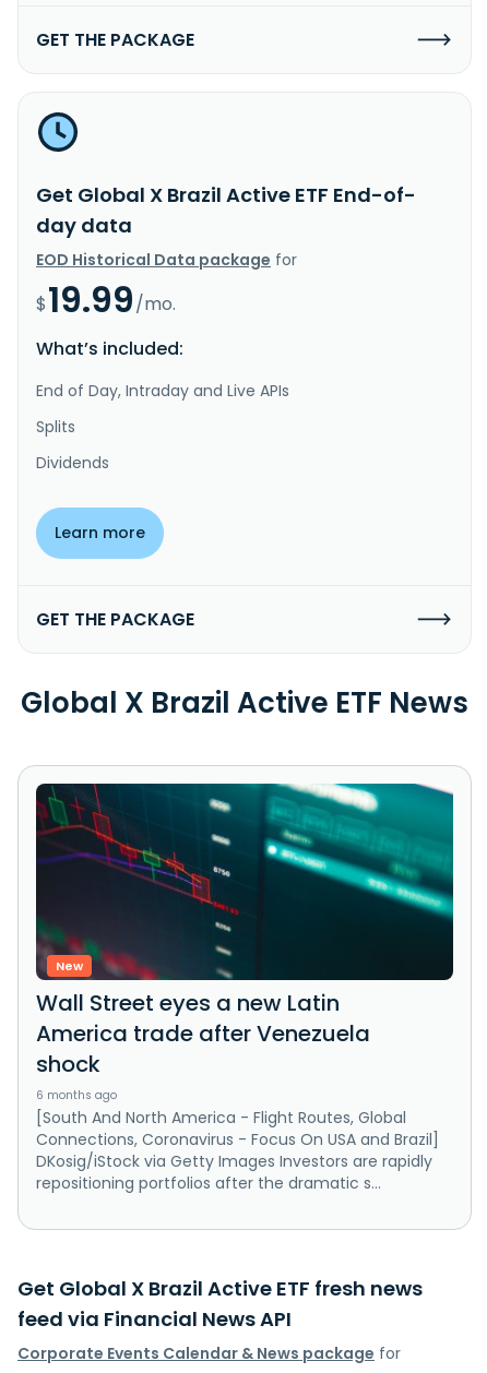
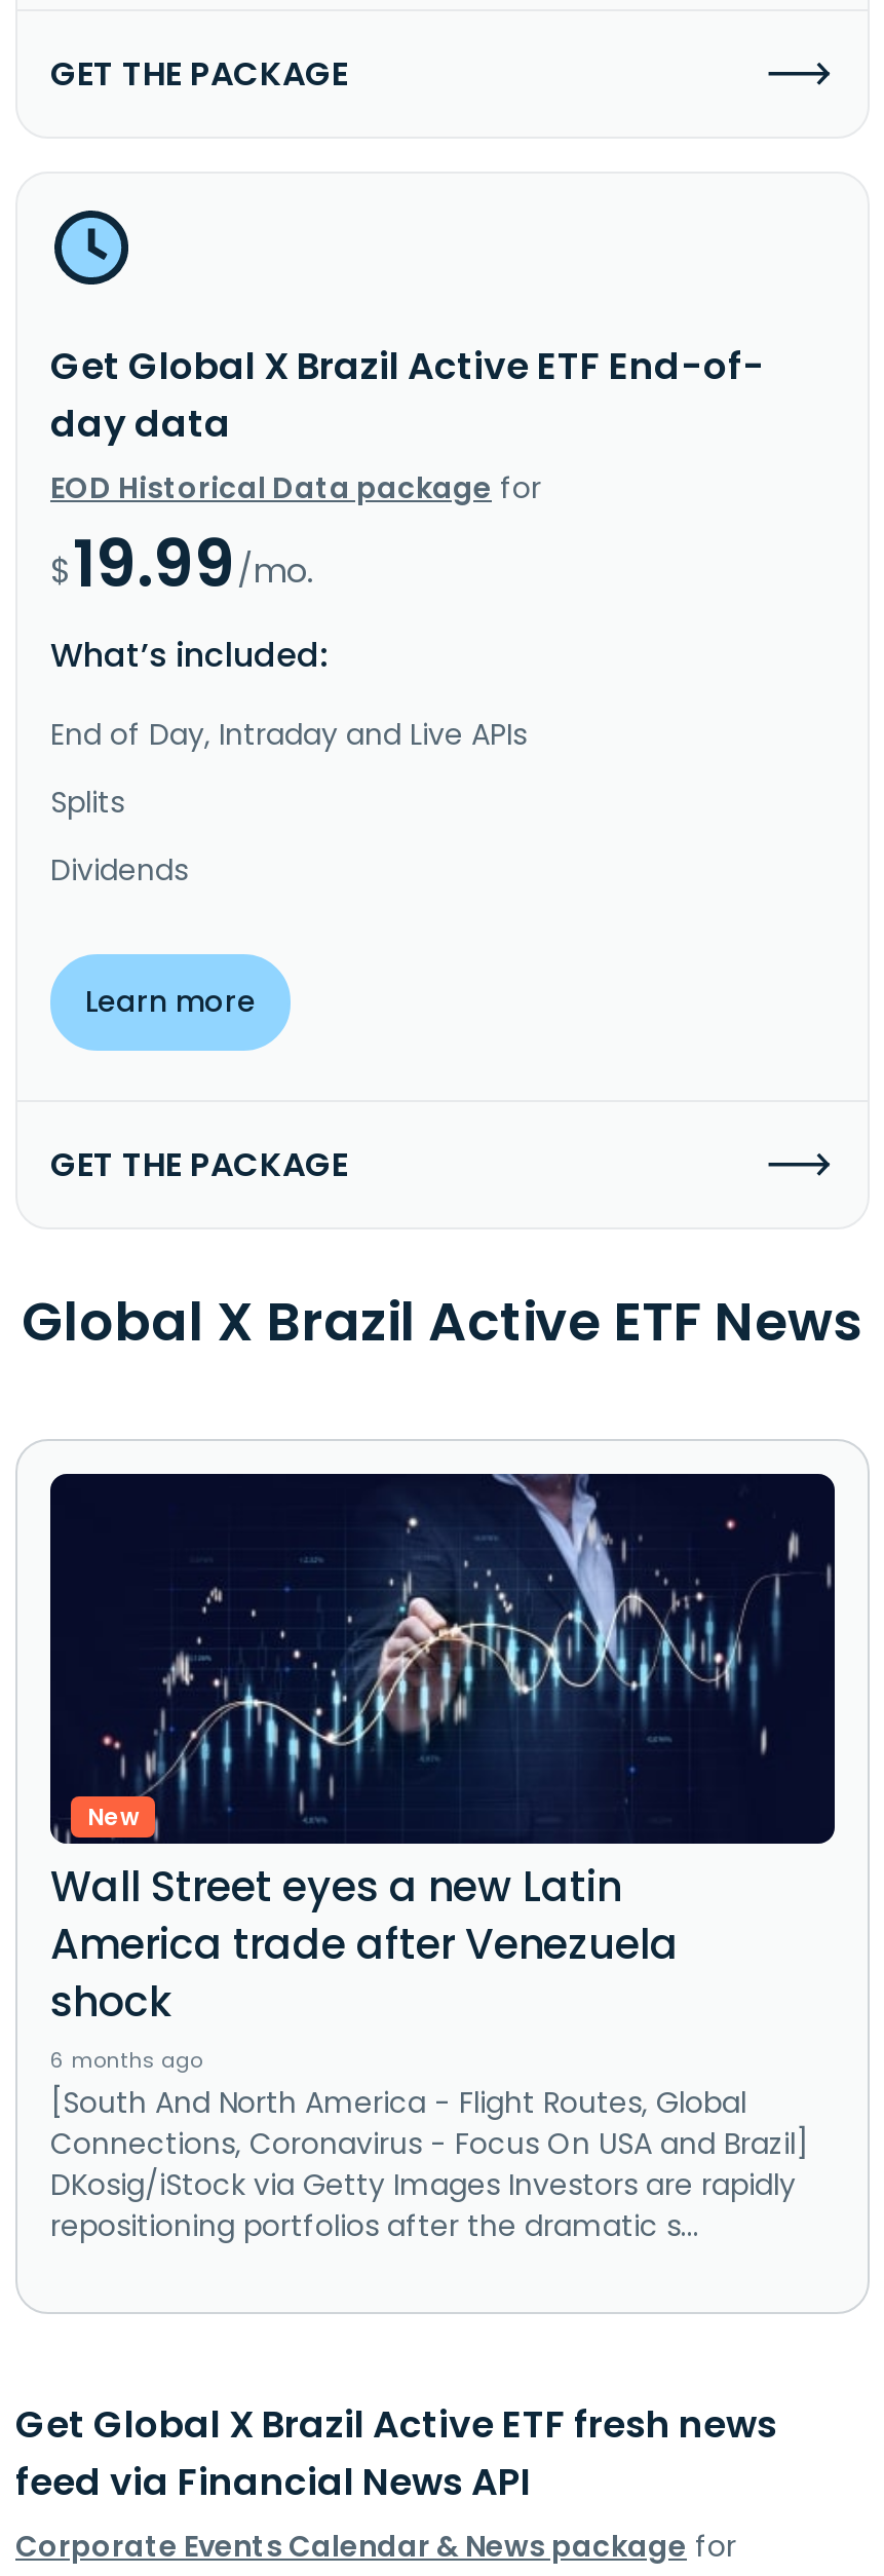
- [image]
+ [image]
